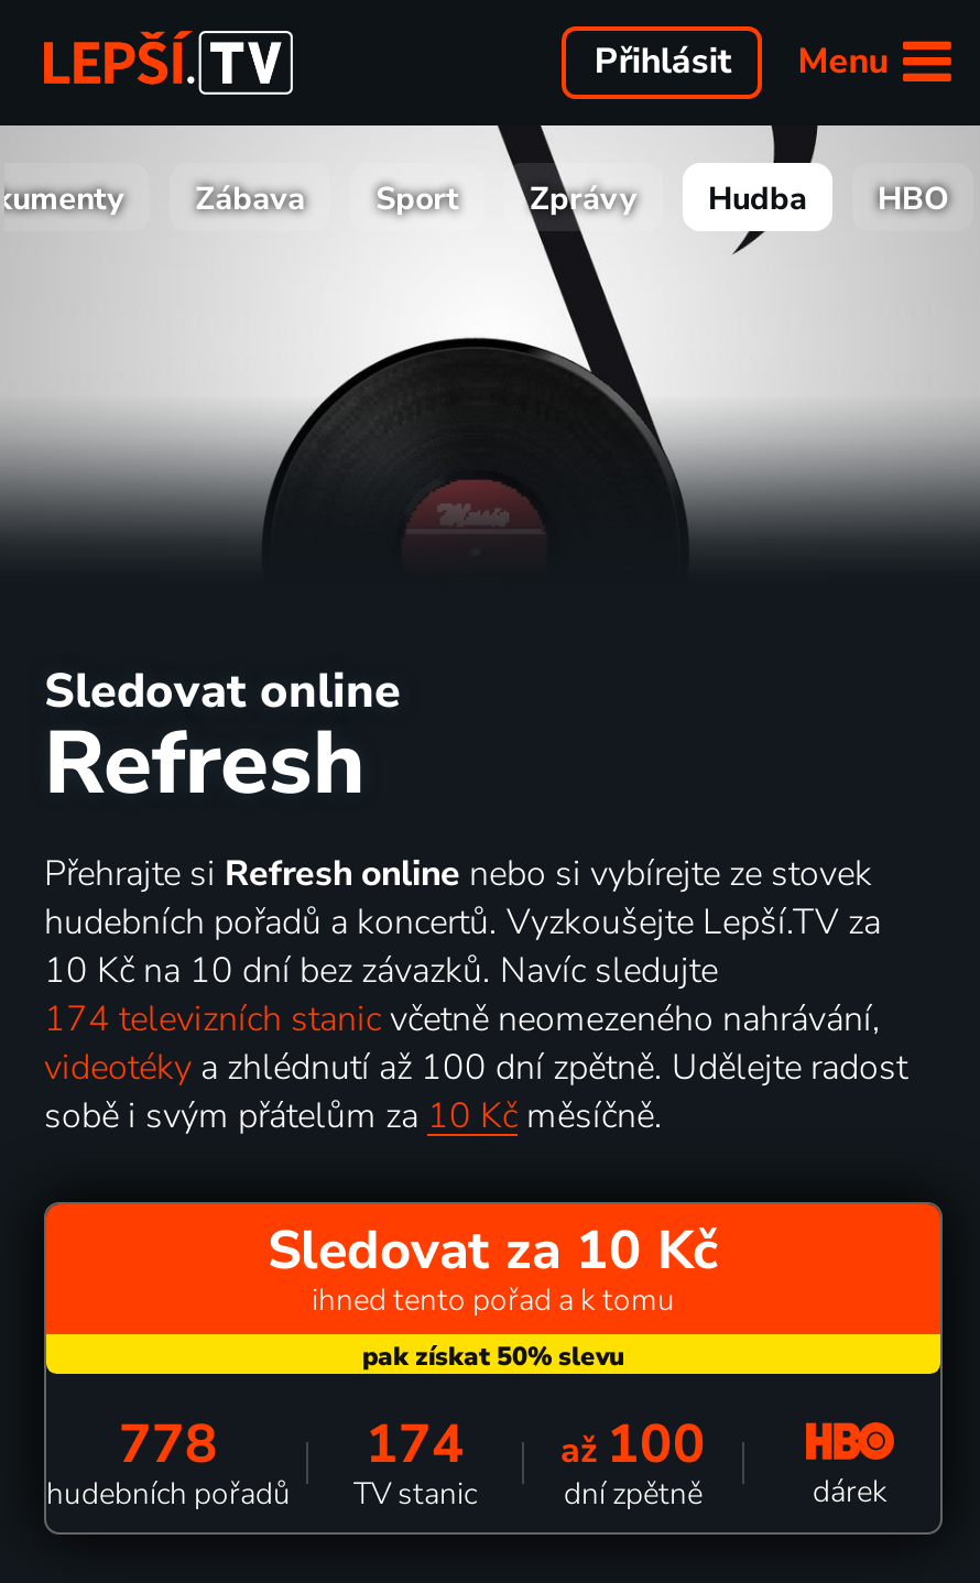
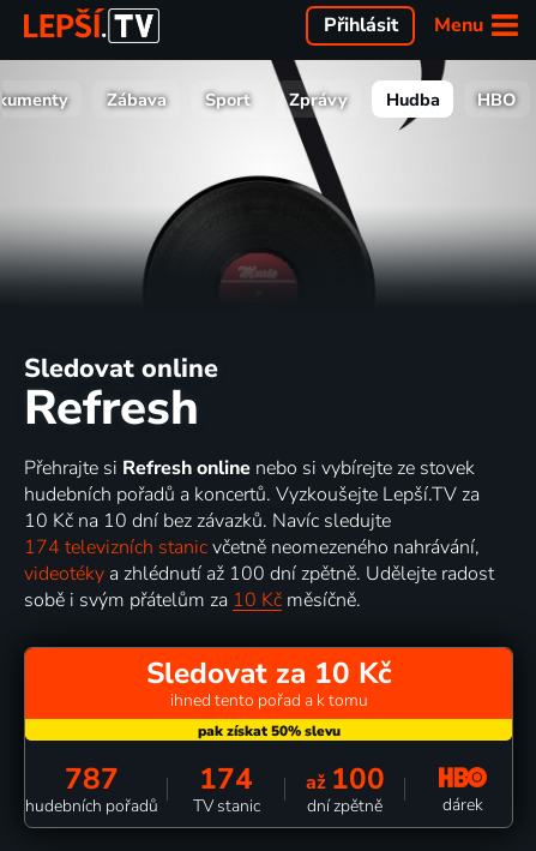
- 778 174 až 100
+ 787 174 až 100
